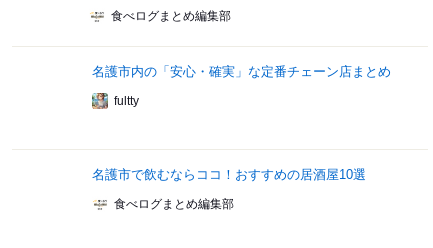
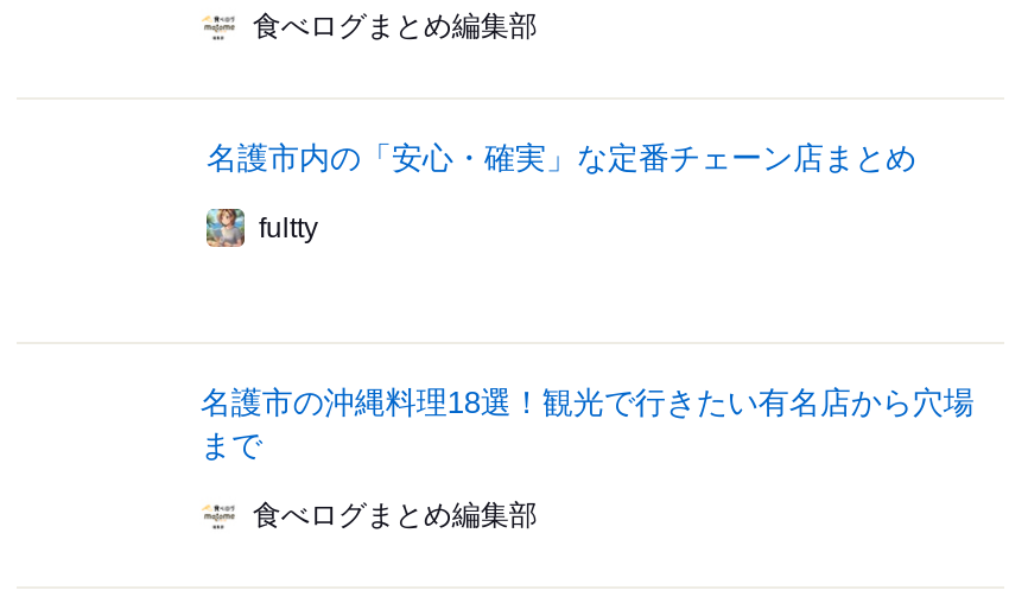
- 名護市で飲むならココ！おすすめの居酒屋10選
+ 名護市の沖縄料理18選！観光で行きたい有名店から穴場
+ まで
